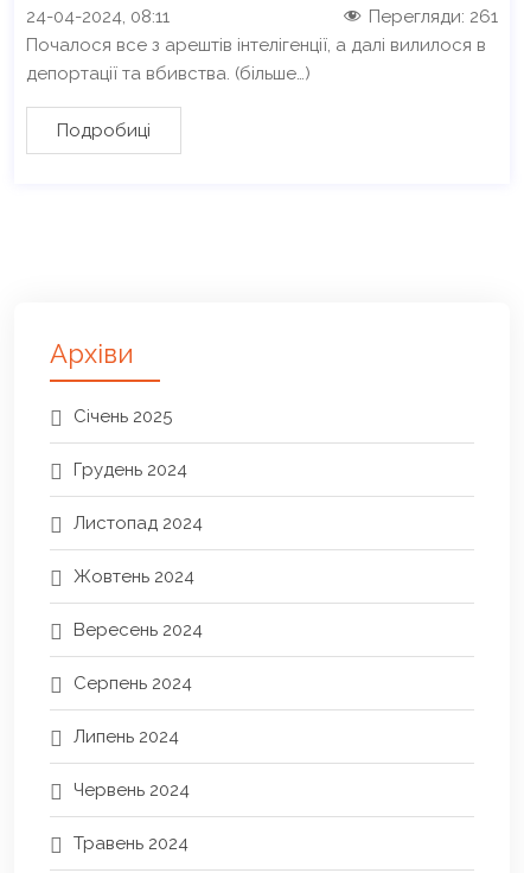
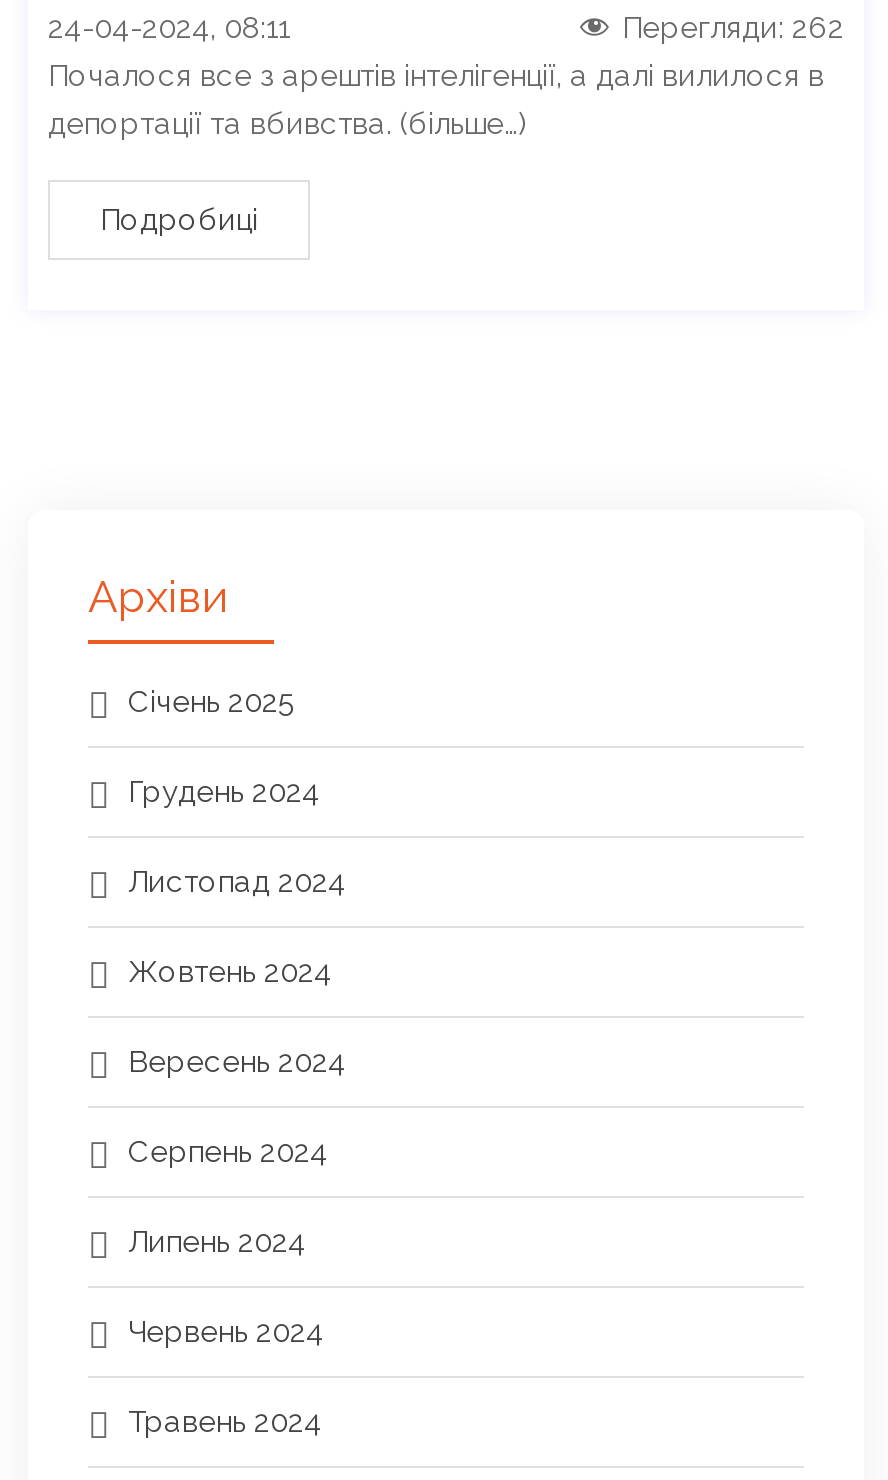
- Перегляди: 261
+ Перегляди: 262
